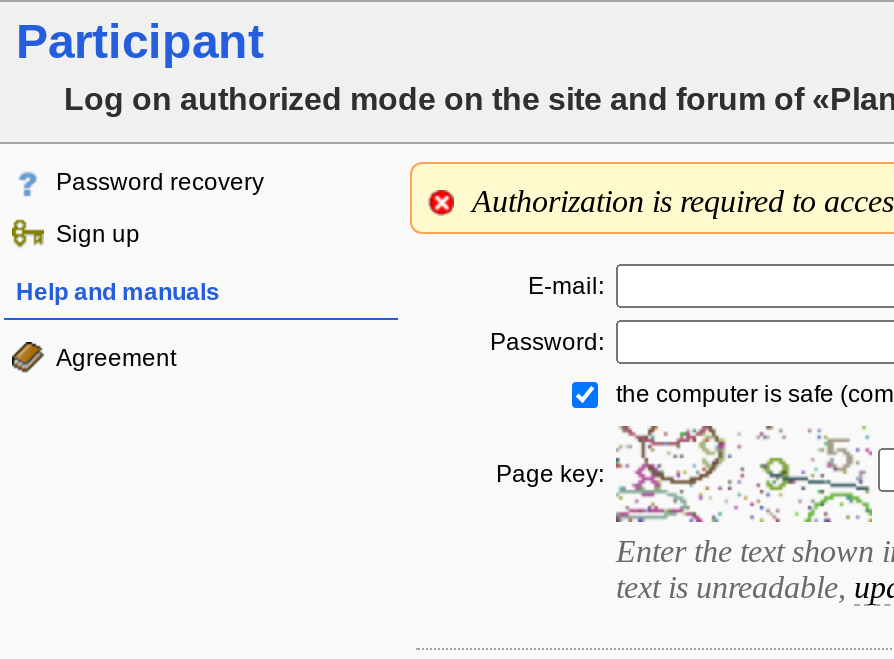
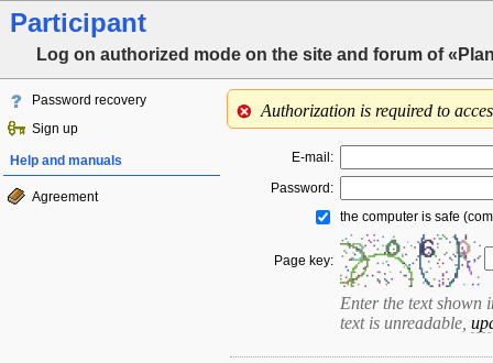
- [image]
+ [image]
